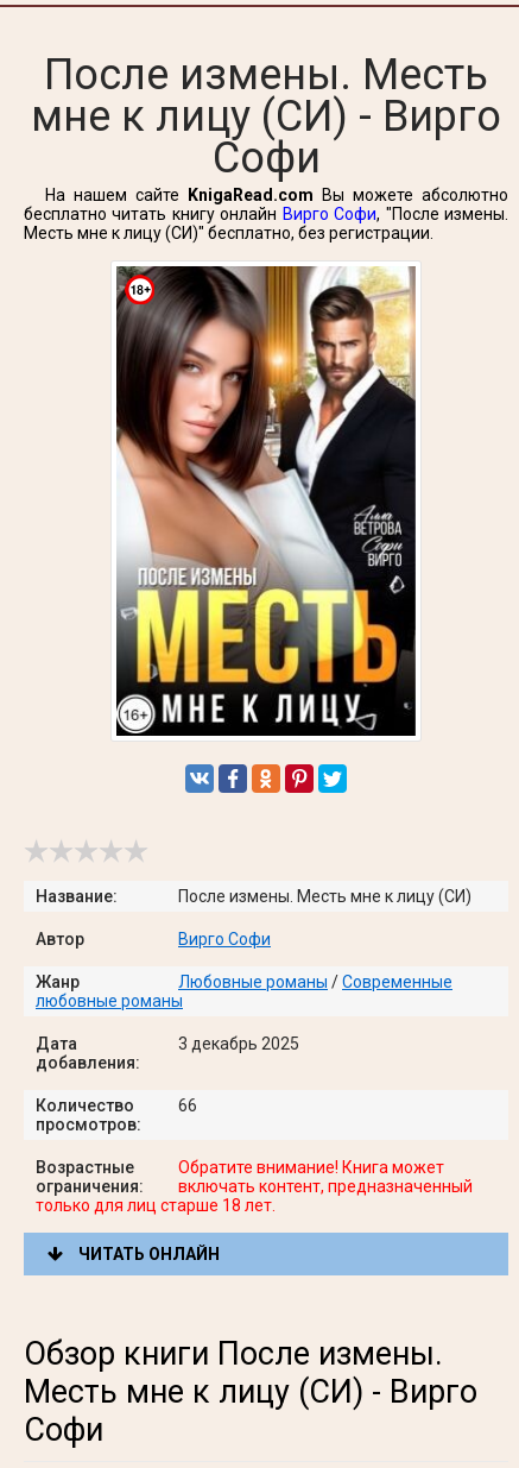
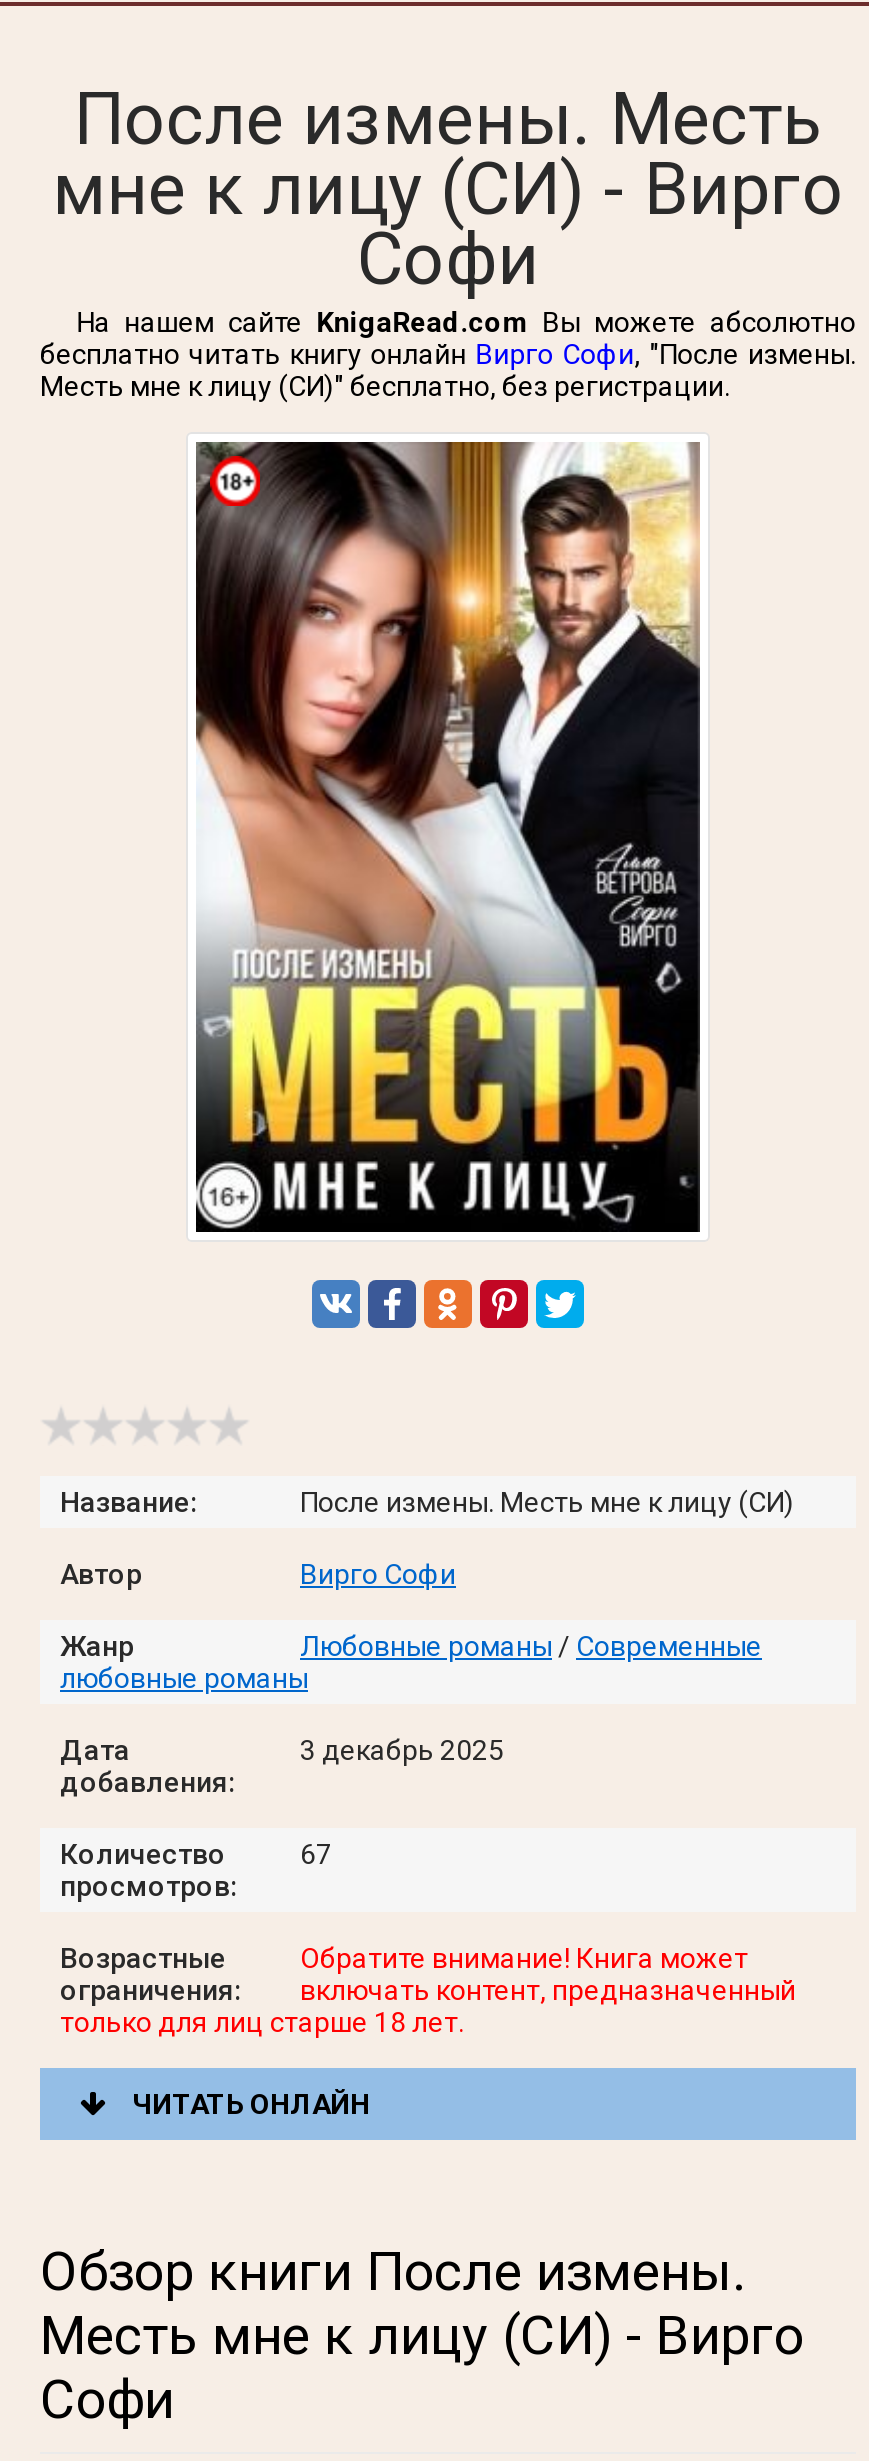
- 66
+ 67
